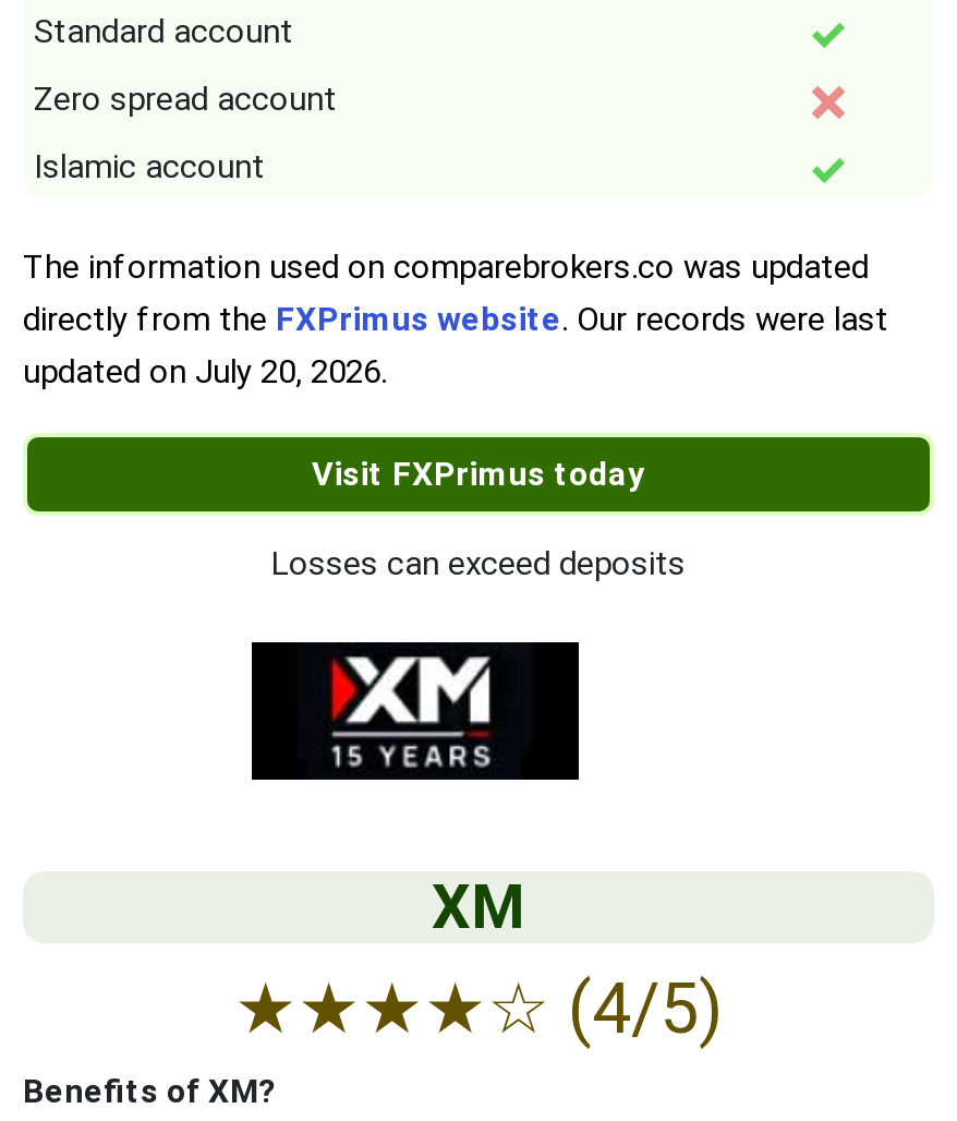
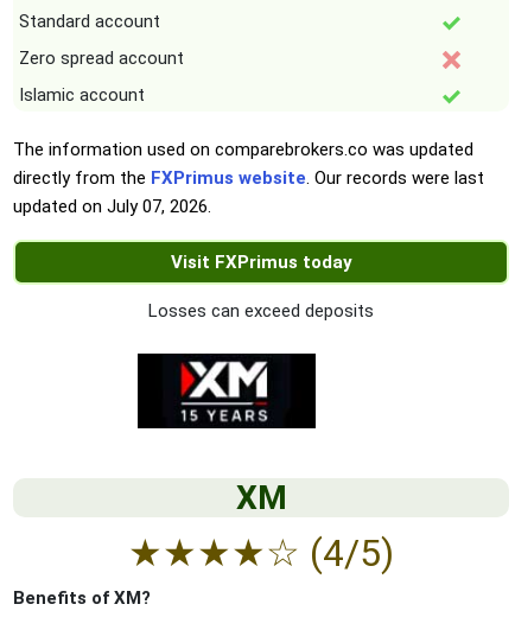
- updated on July 20, 2026.
+ updated on July 07, 2026.
